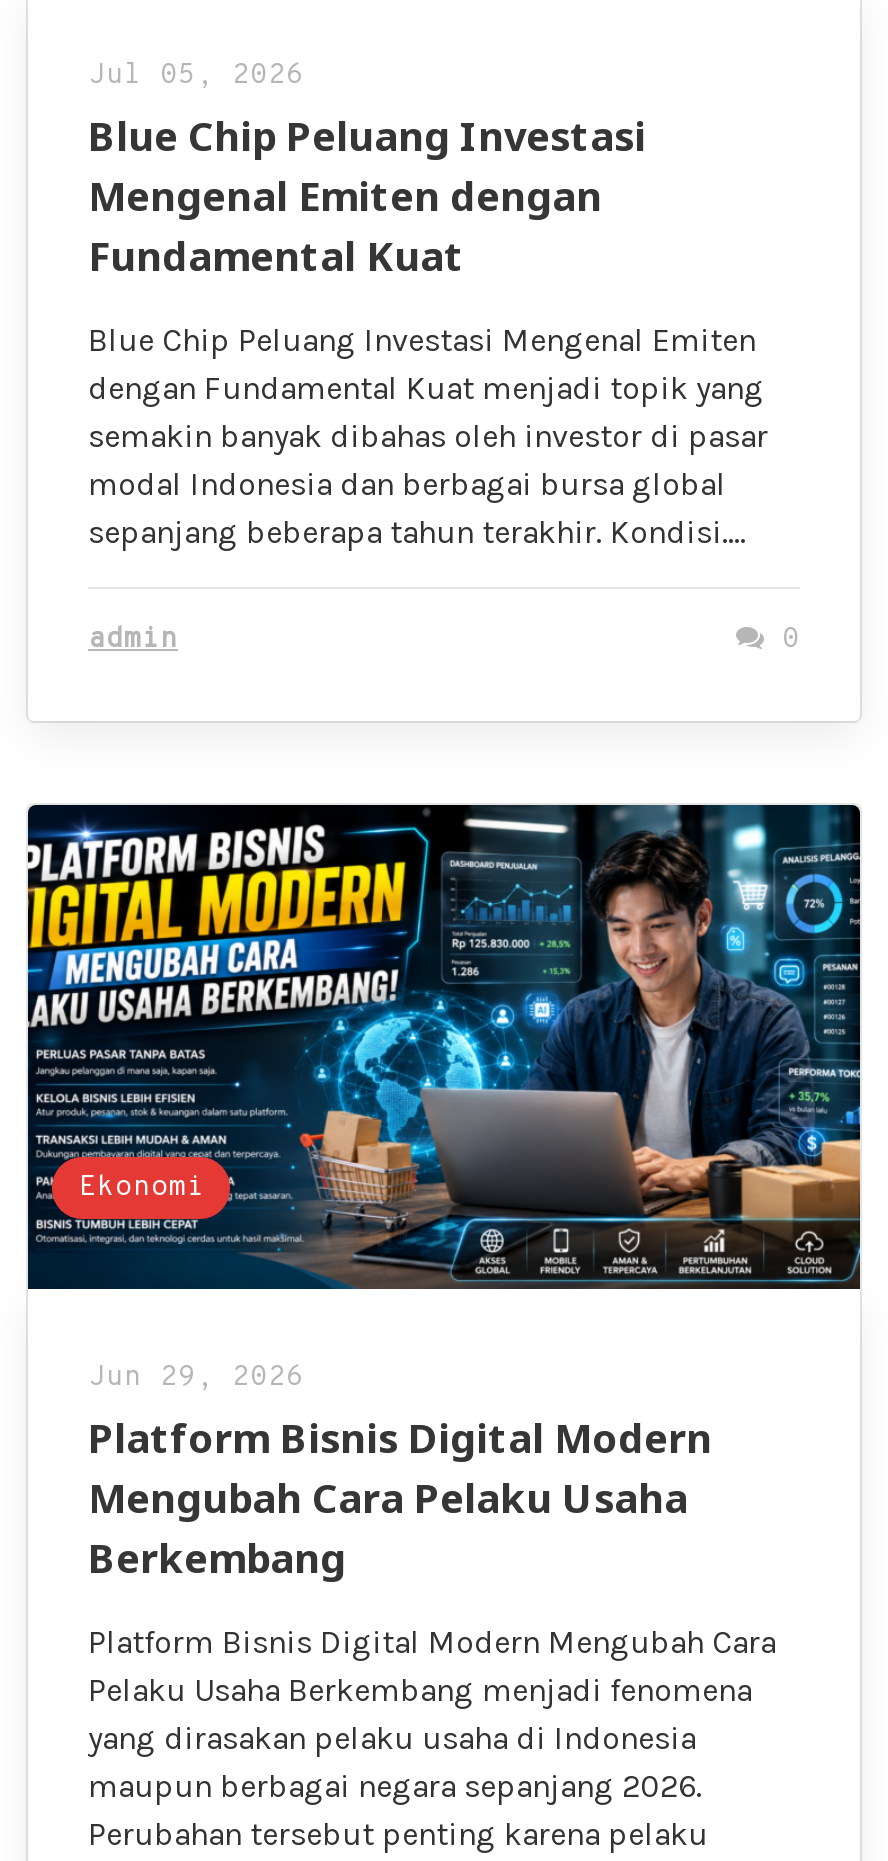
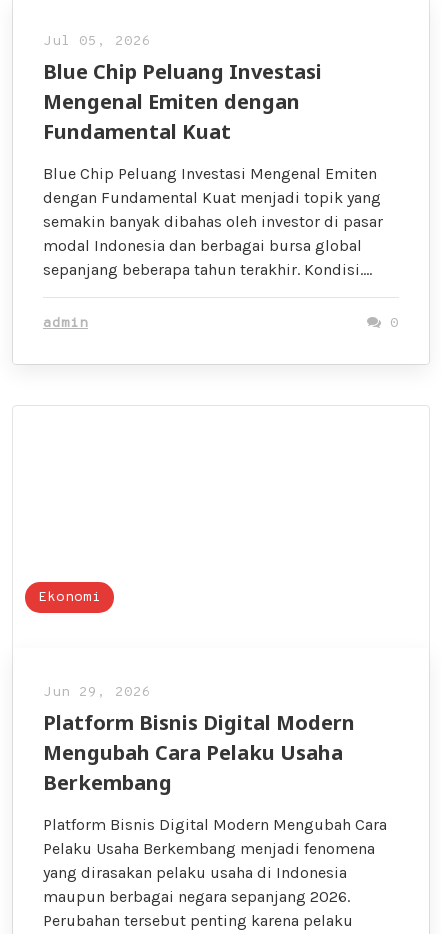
- [image]
